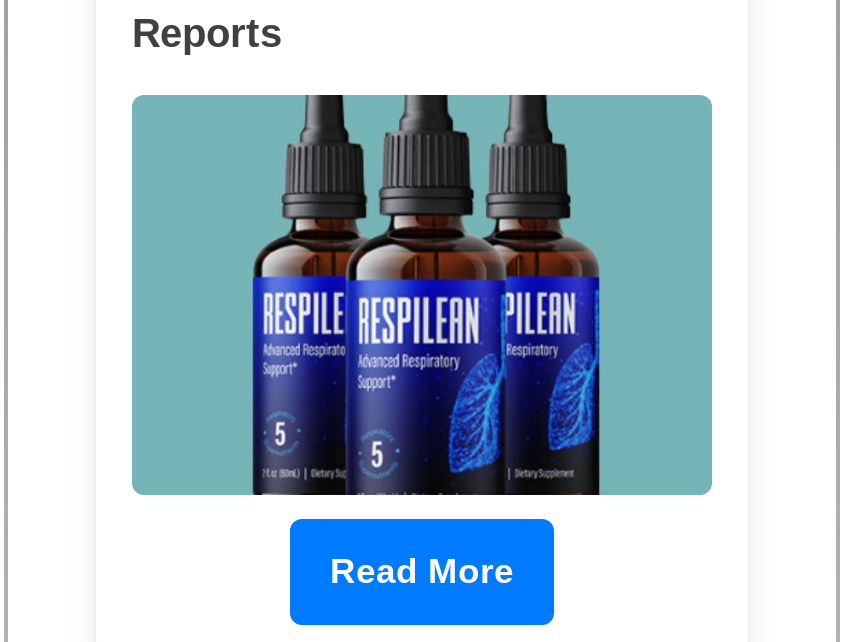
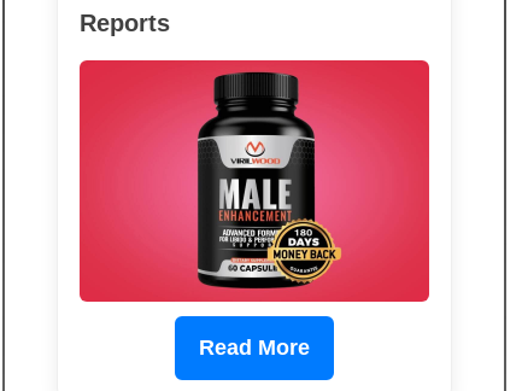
- [image]
+ [image]
